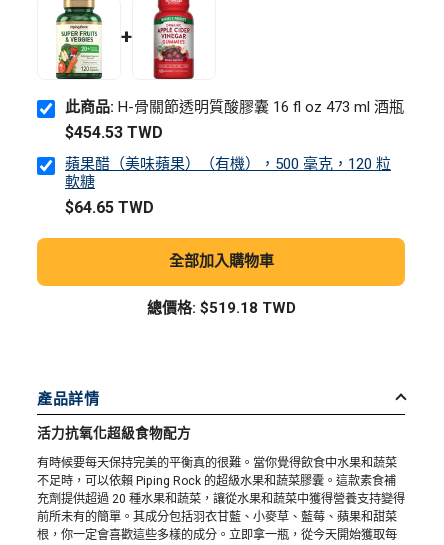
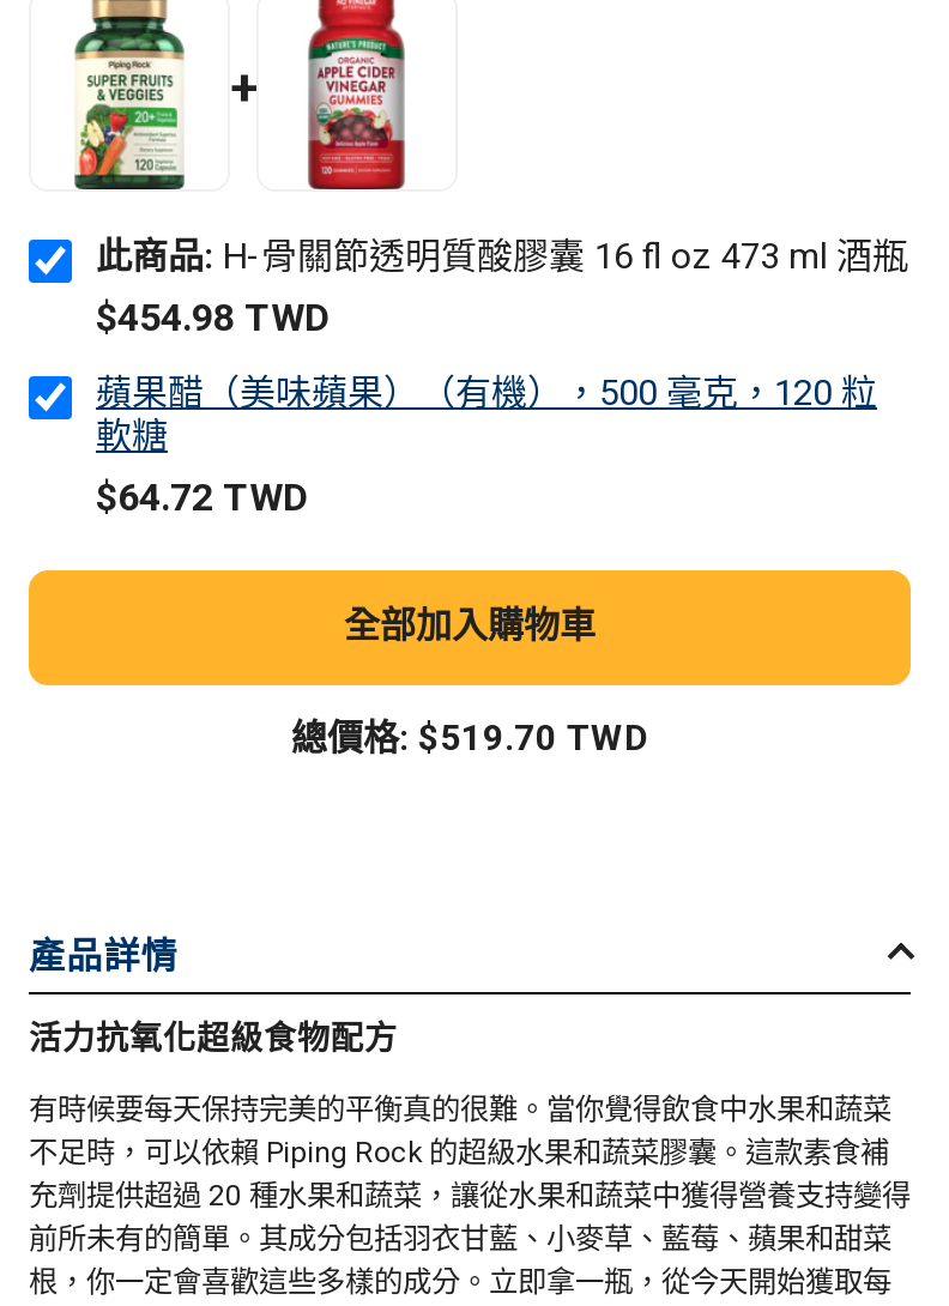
- $454.53 TWD
+ $454.98 TWD

- $64.65 TWD
+ $64.72 TWD

- 總價格: $519.18 TWD
+ 總價格: $519.70 TWD
